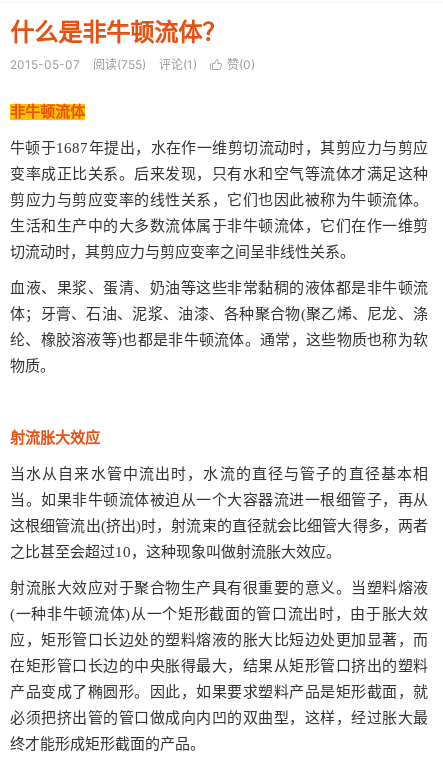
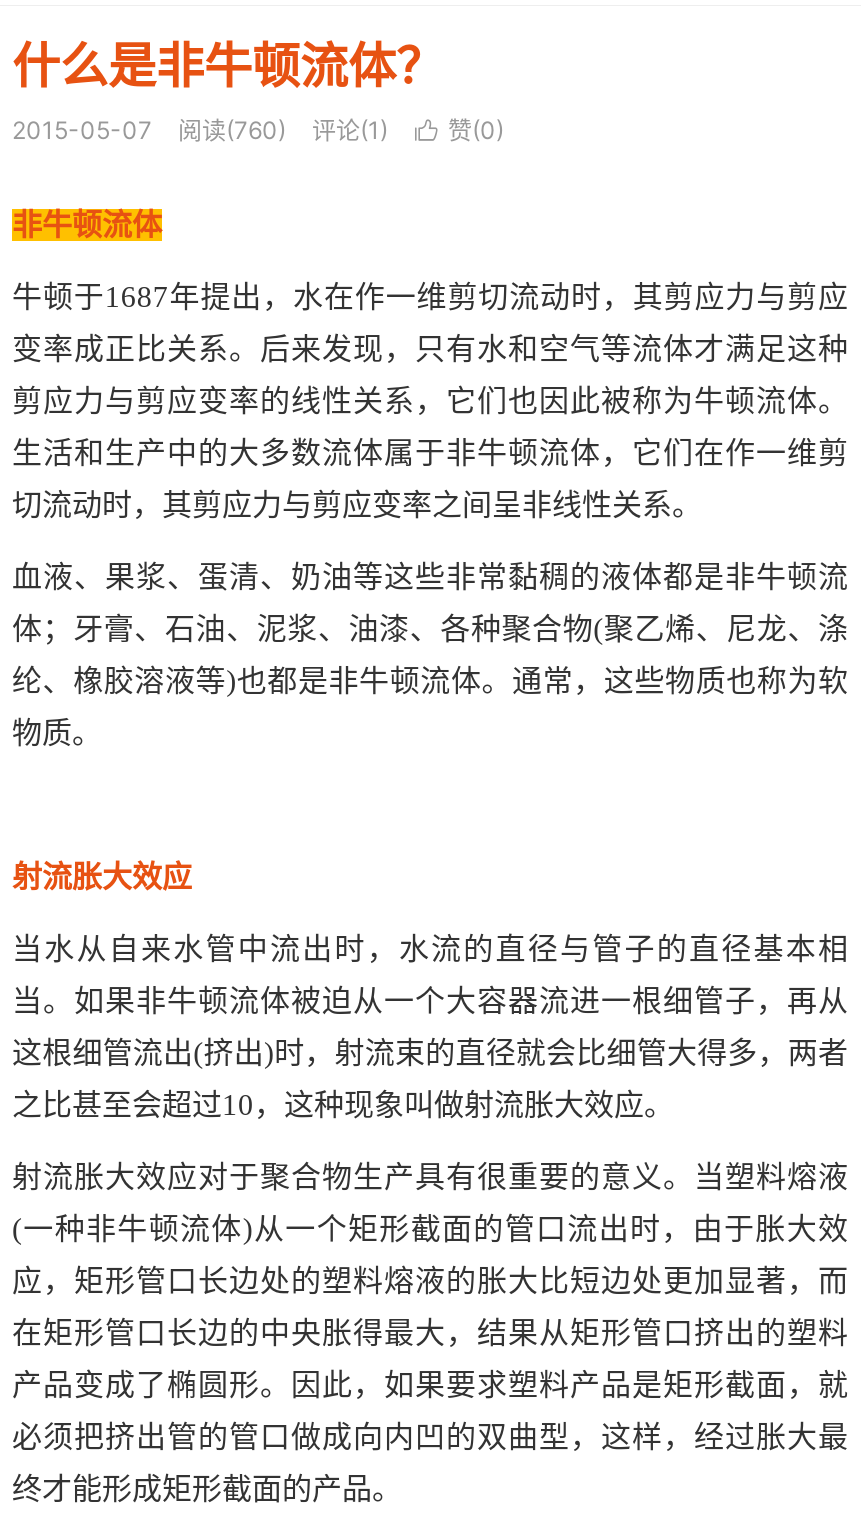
- 阅读(755)
+ 阅读(760)
